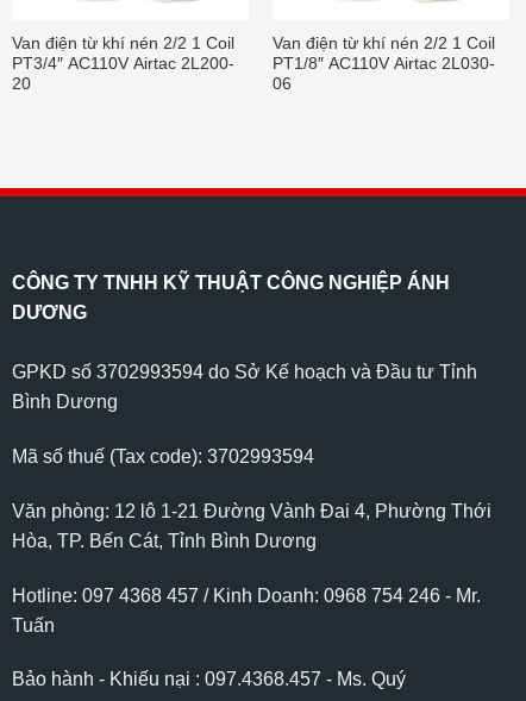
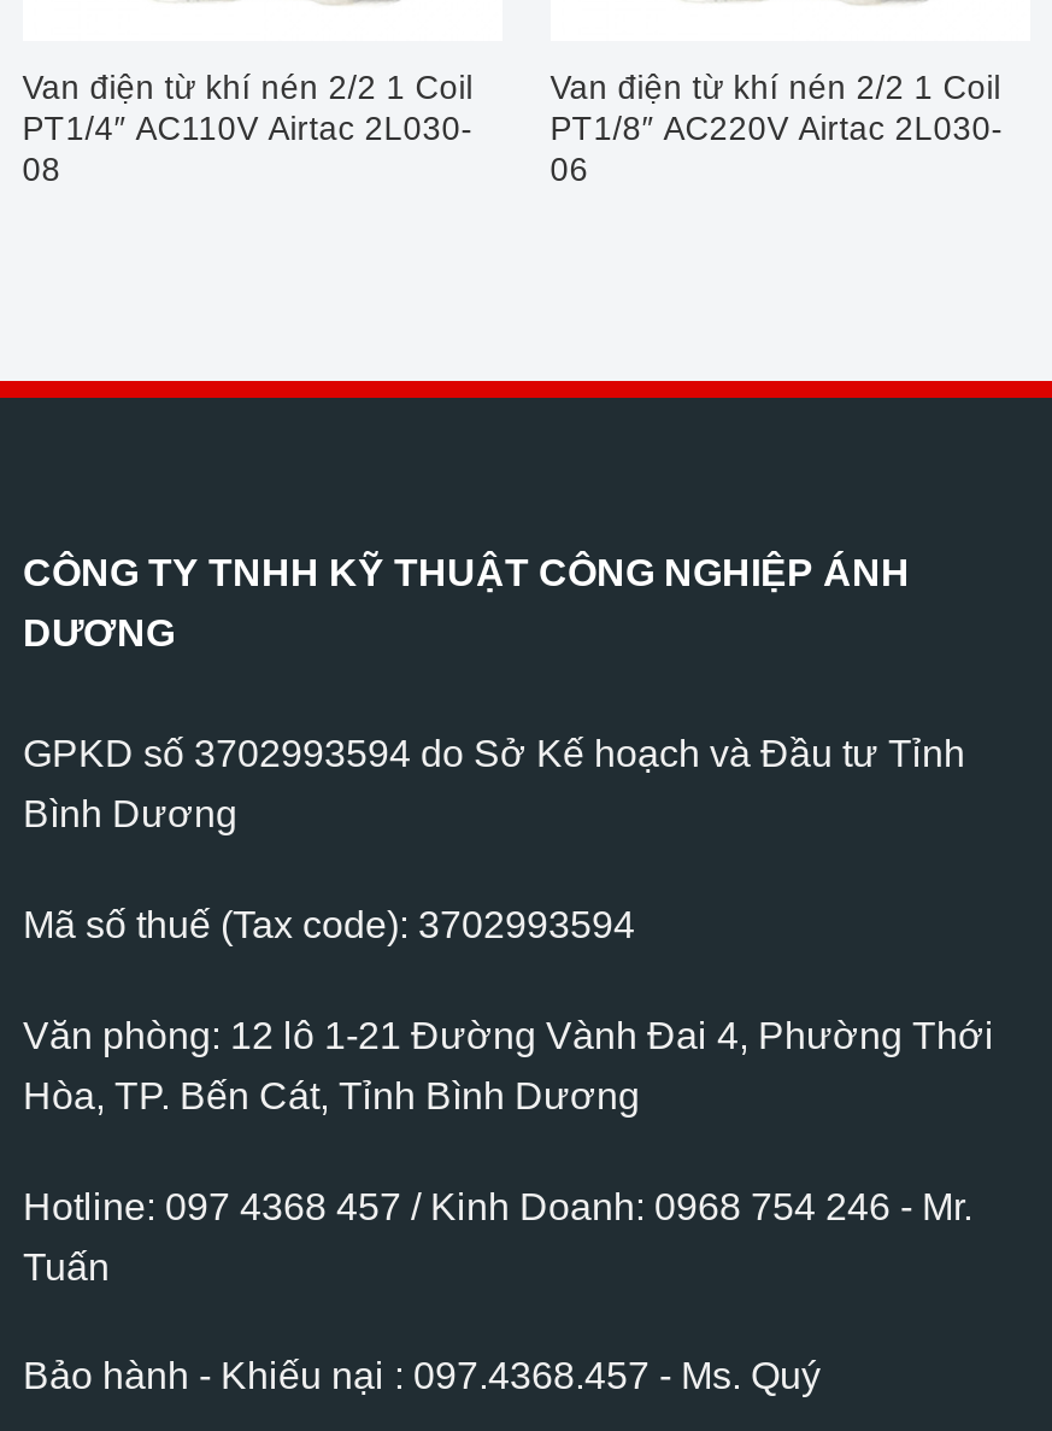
- PT3/4″ AC110V Airtac 2L200-
+ PT1/4″ AC110V Airtac 2L030-

- PT1/8″ AC110V Airtac 2L030-
+ PT1/8″ AC220V Airtac 2L030-

- 20
+ 08
